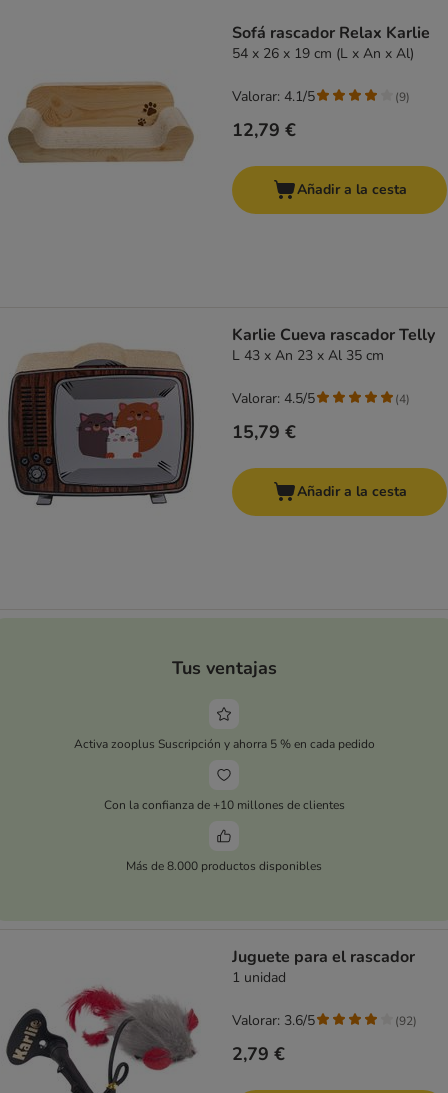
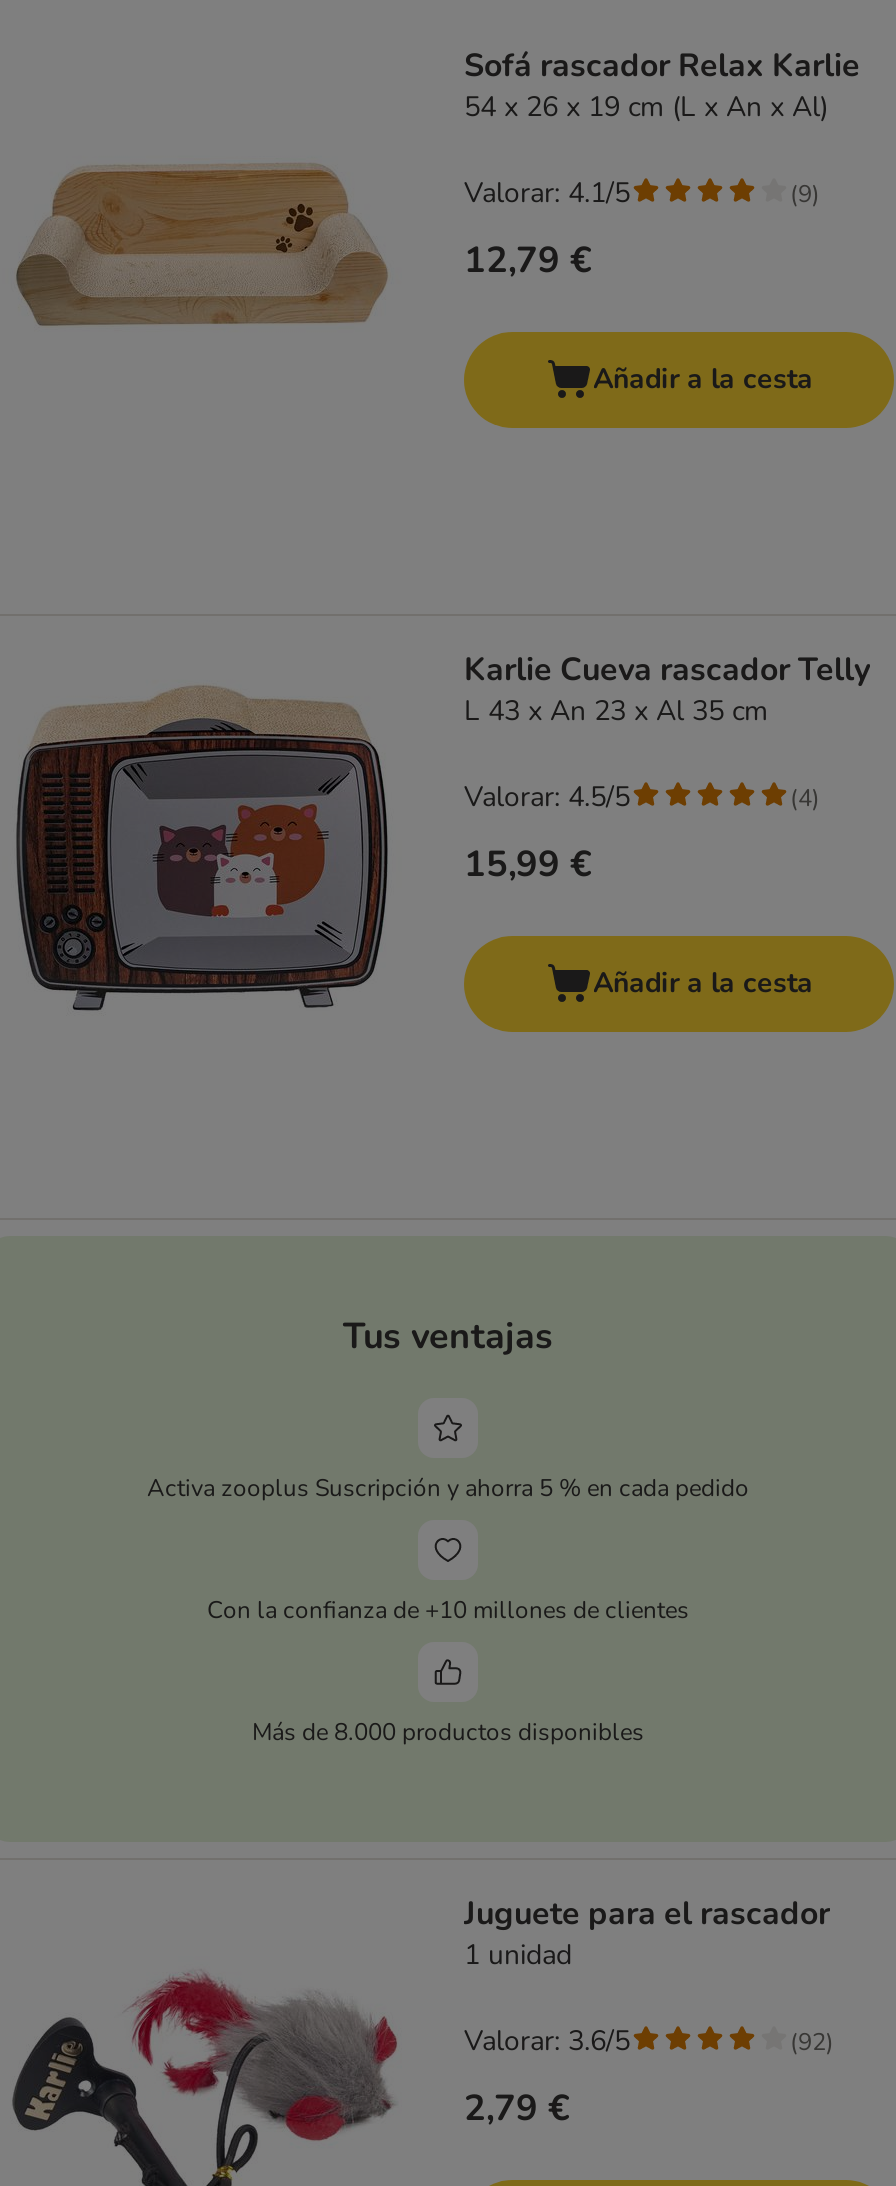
- 15,79 €
+ 15,99 €
